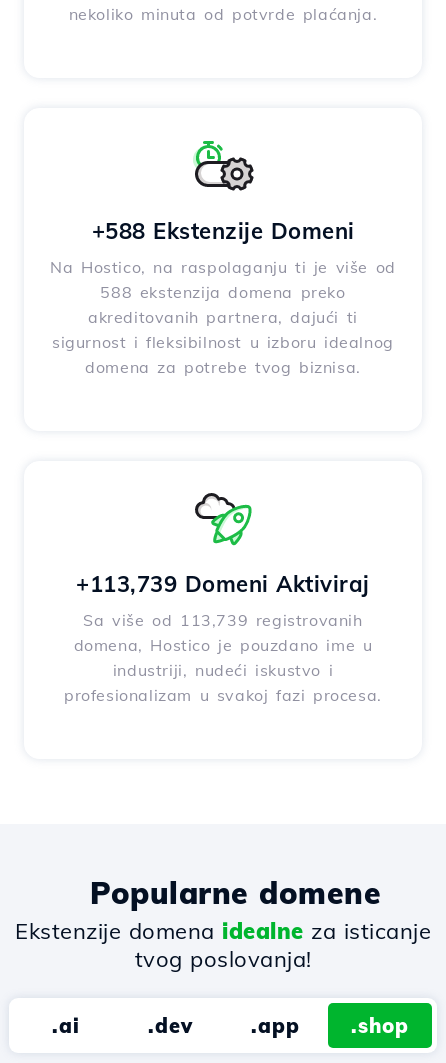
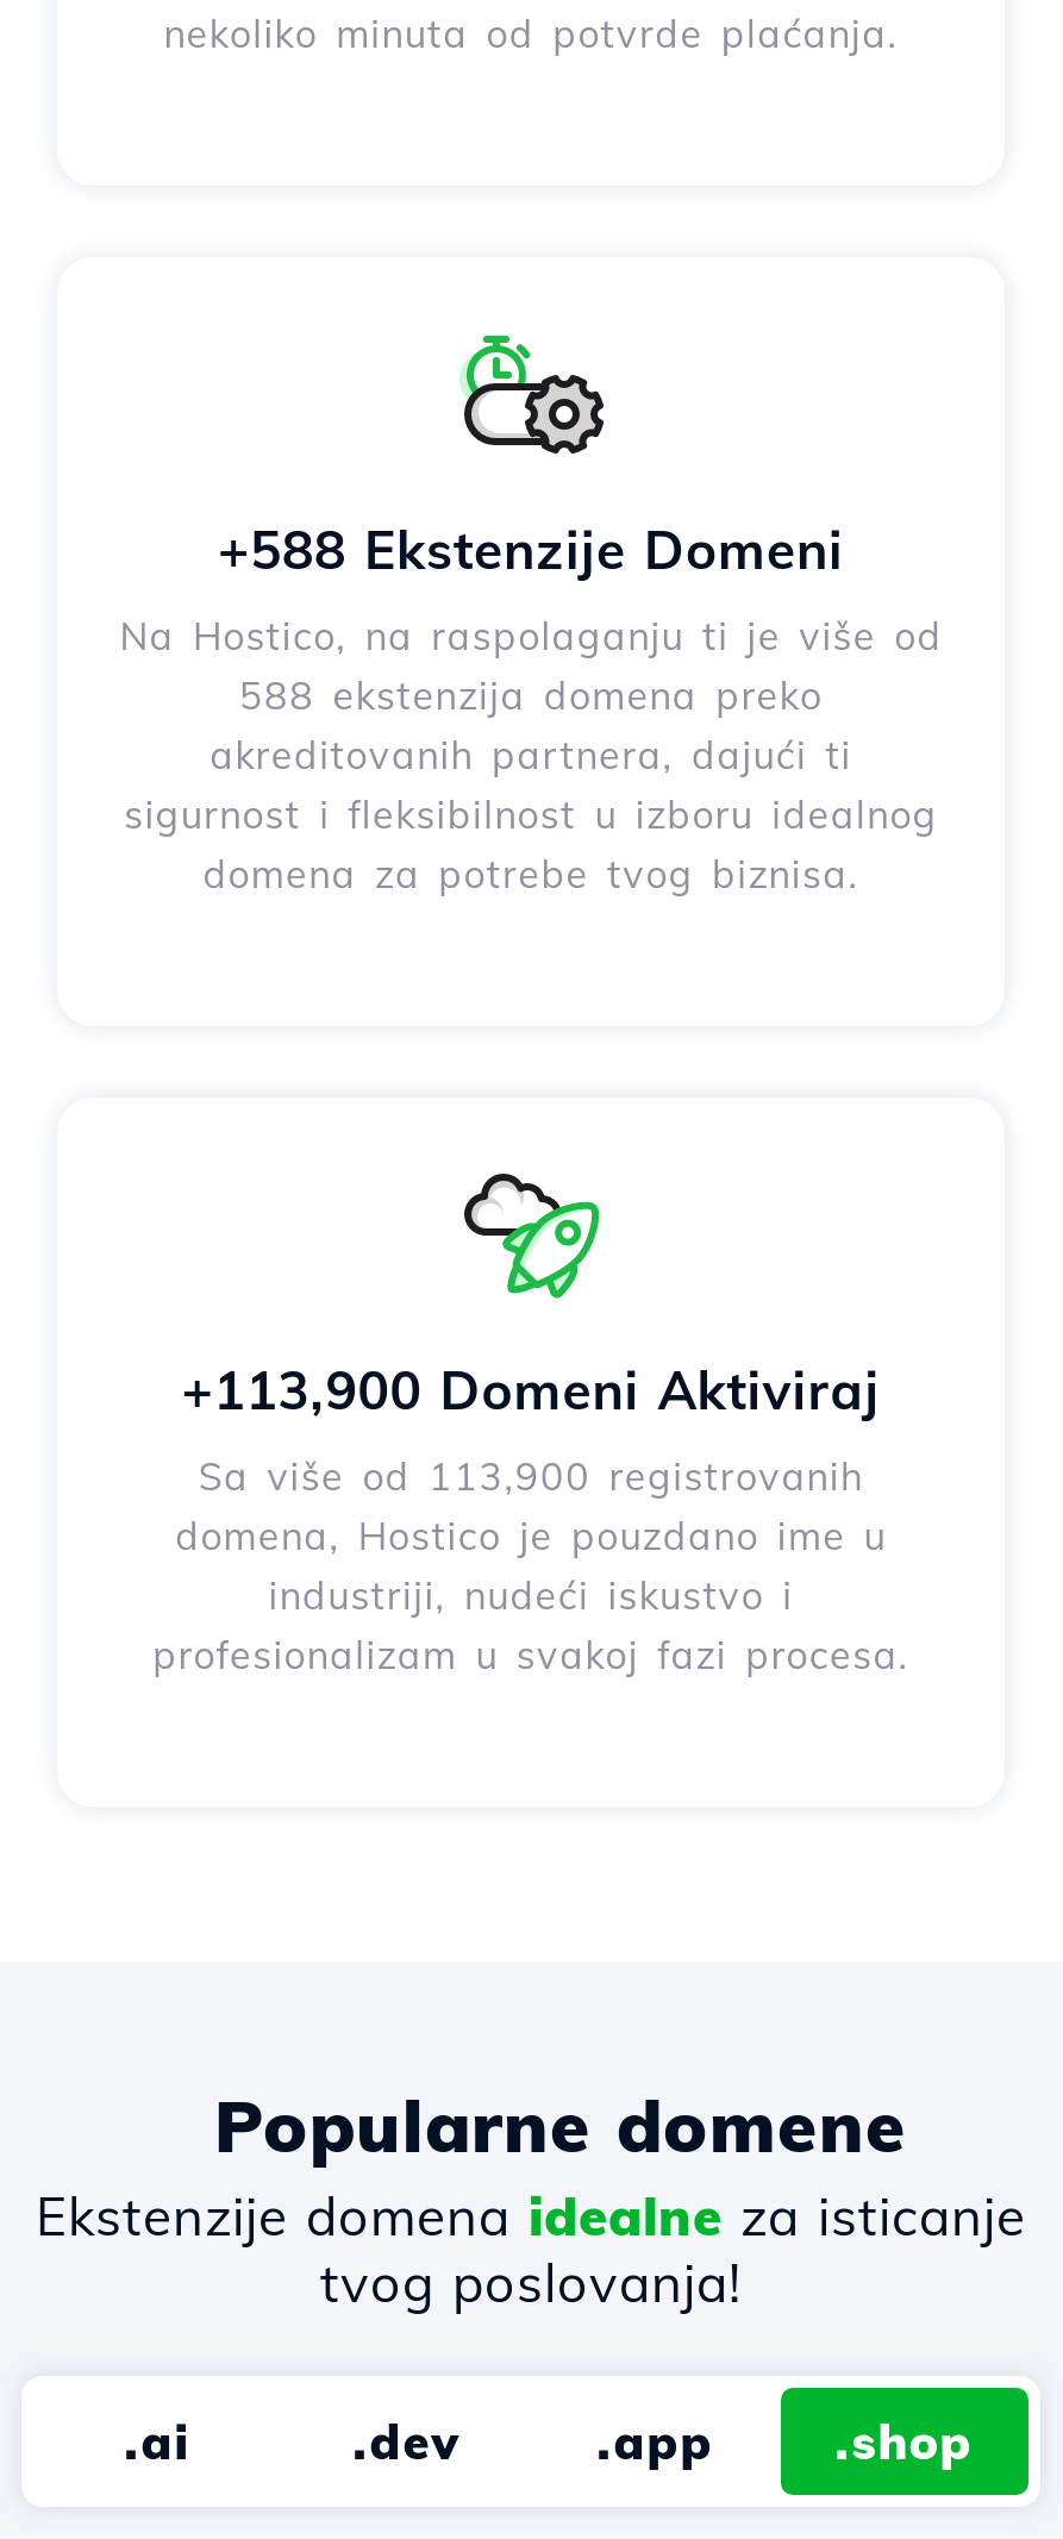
- +113,739 Domeni Aktiviraj
+ +113,900 Domeni Aktiviraj

- Sa više od 113,739 registrovanih
+ Sa više od 113,900 registrovanih
